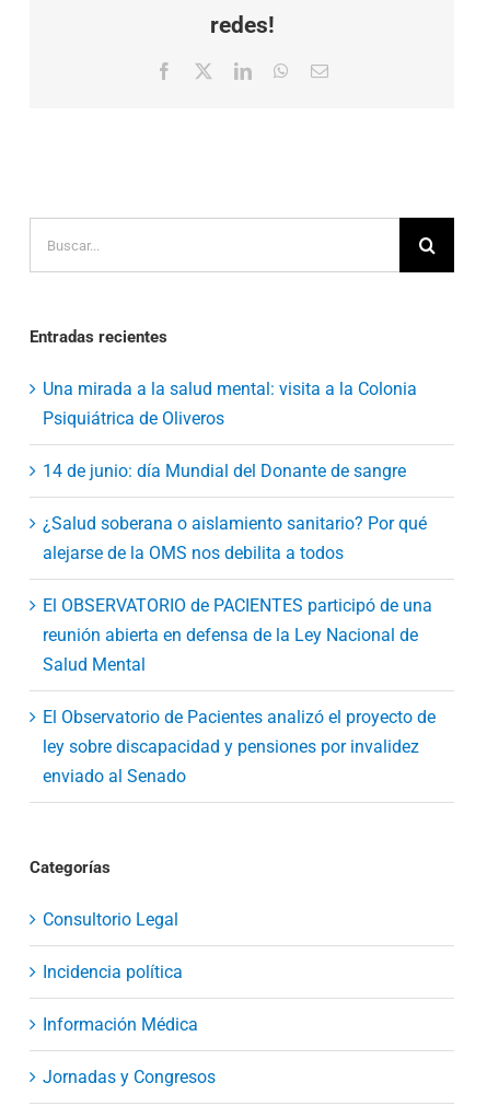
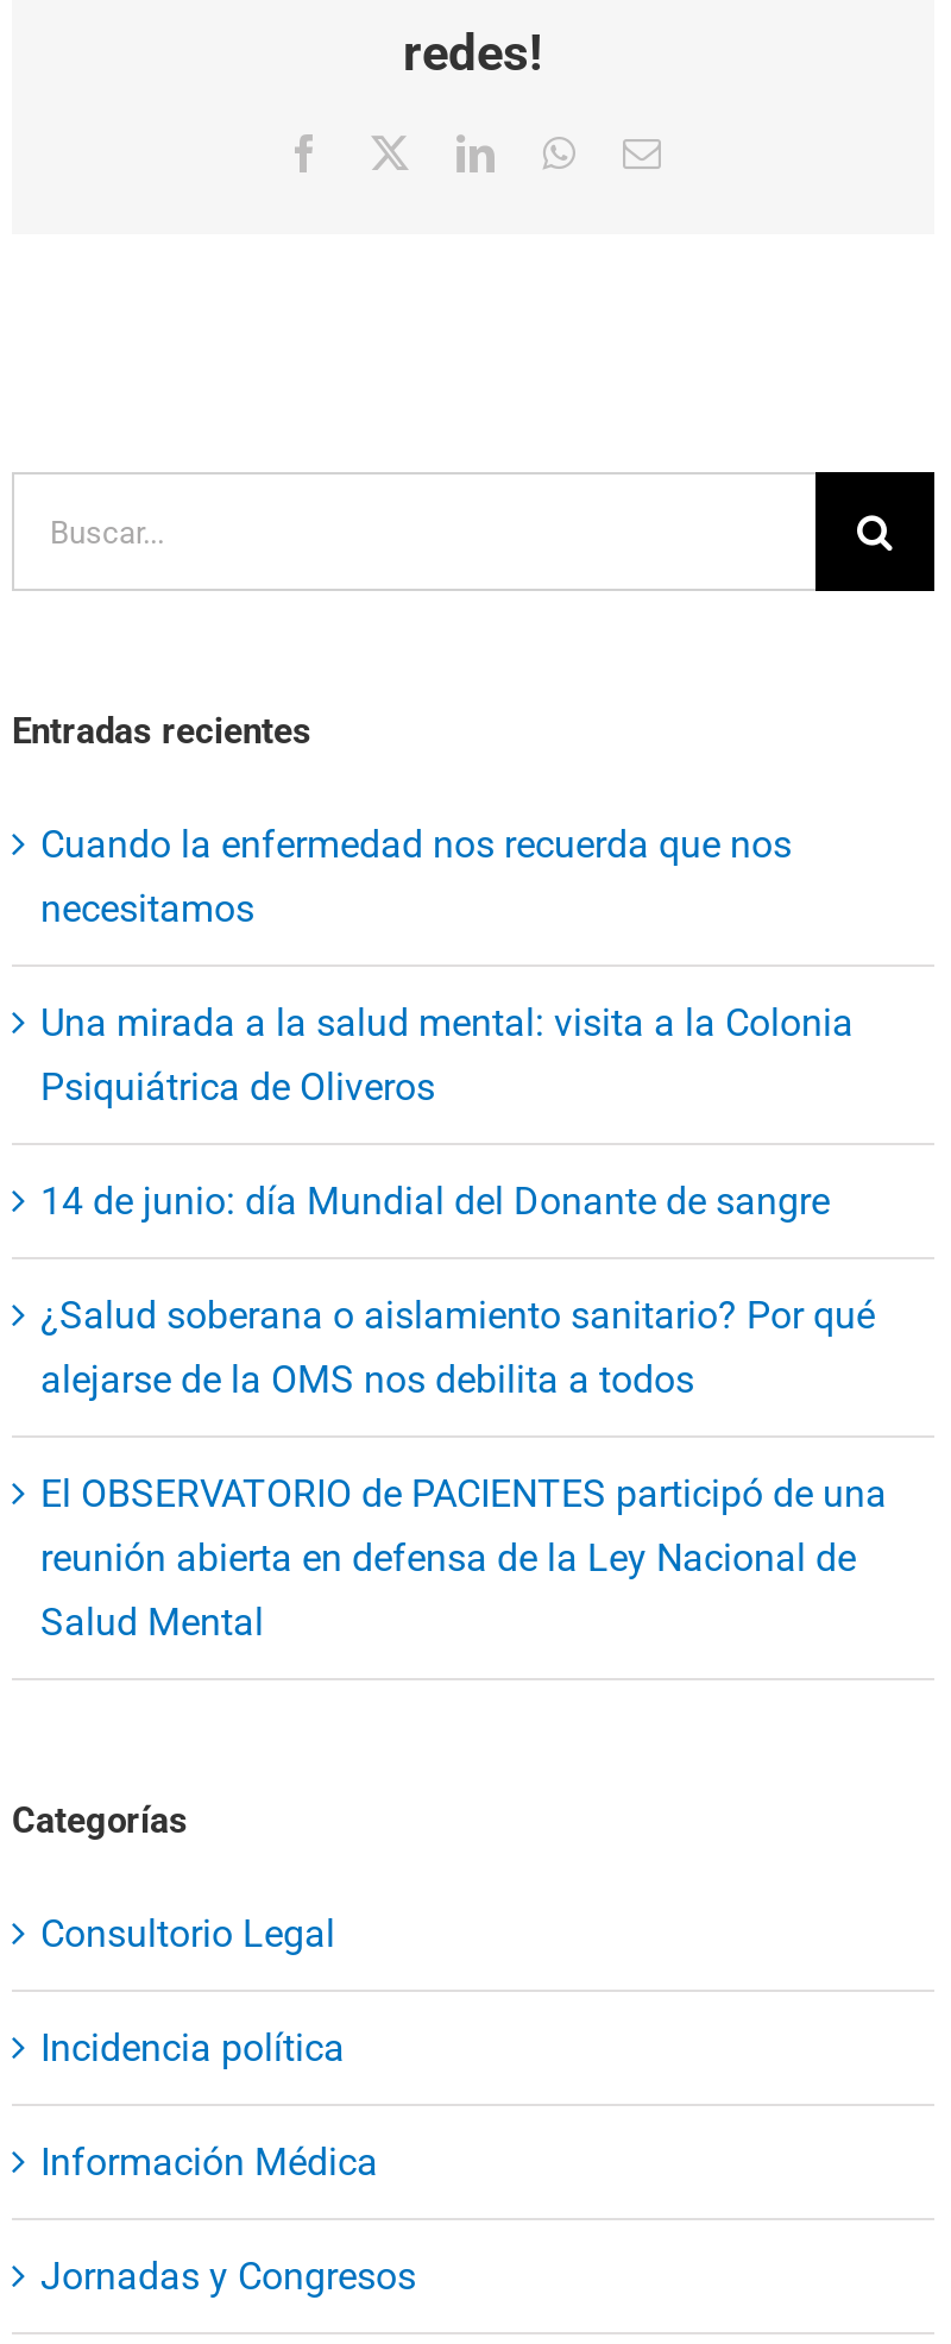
+ Cuando la enfermedad nos recuerda que nos
+ necesitamos

moved down: Una mirada a la salud mental: visita a la Colonia | Psiquiátrica de Oliveros | 14 de junio: día Mundial del Donante de sangre | ¿Salud soberana o aislamiento sanitario? Por qué | alejarse de la OMS nos debilita a todos | El OBSERVATORIO de PACIENTES participó de una | reunión abierta en defensa de la Ley Nacional de | Salud Mental

- El Observatorio de Pacientes analizó el proyecto de
- ley sobre discapacidad y pensiones por invalidez
- enviado al Senado
